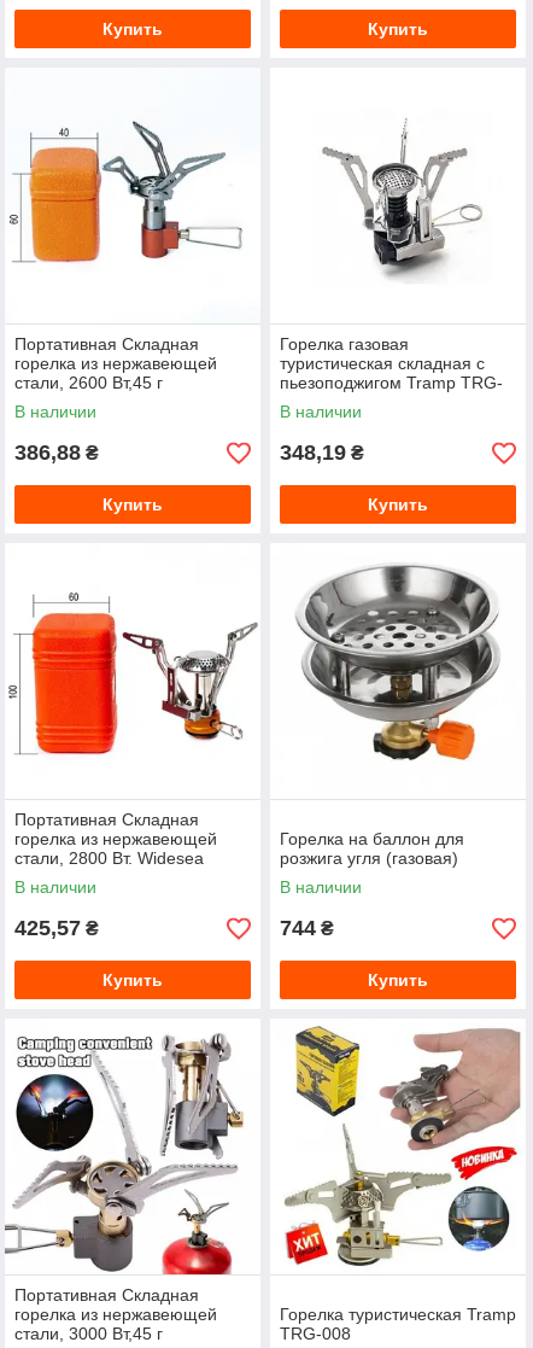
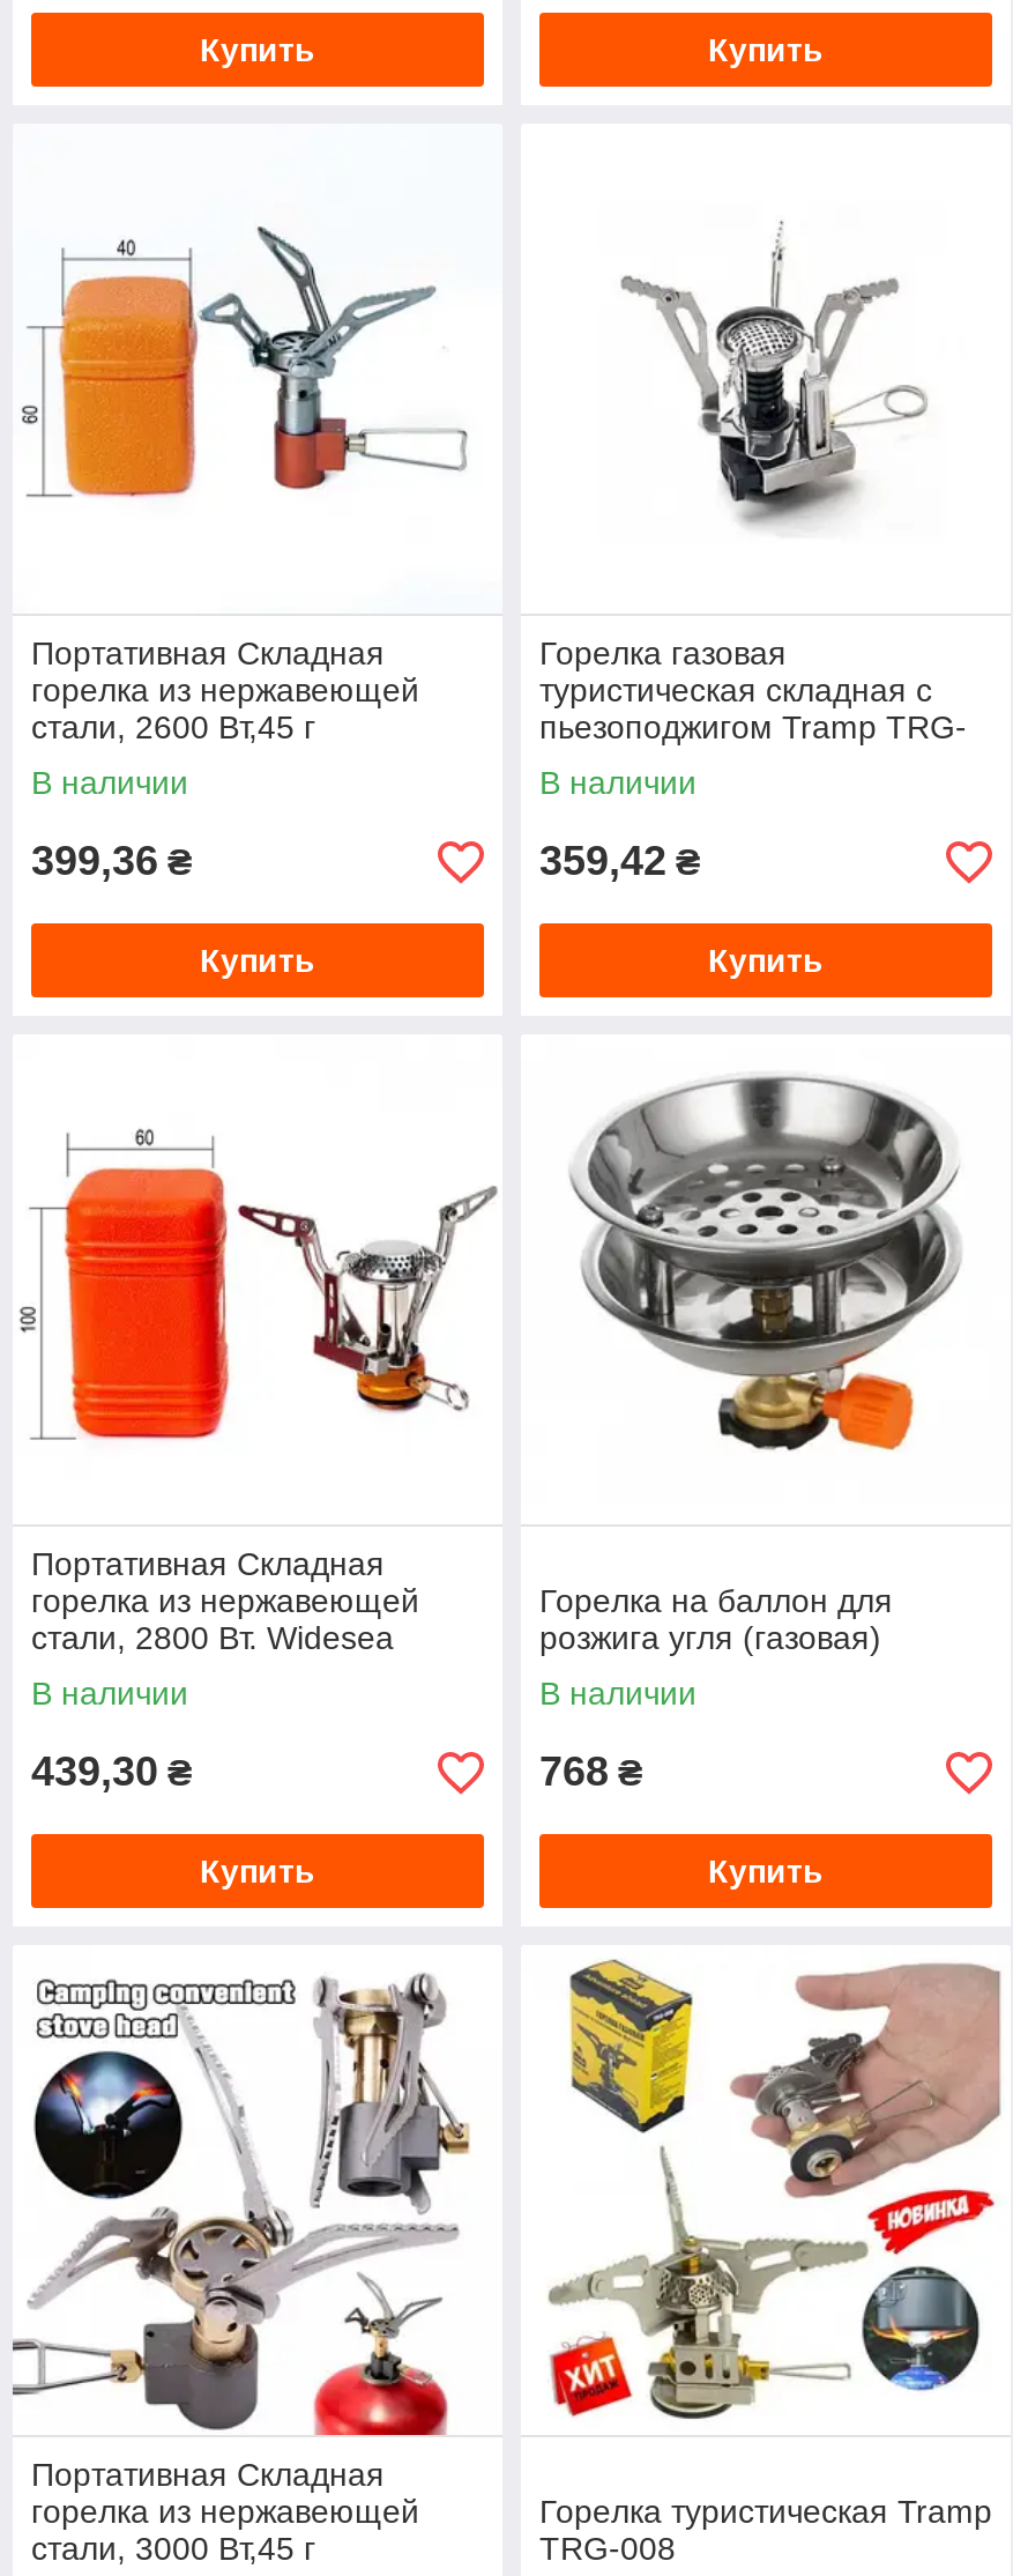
- 386,88 ₴
+ 399,36 ₴

- 348,19 ₴
+ 359,42 ₴

- 425,57 ₴
+ 439,30 ₴

- 744 ₴
+ 768 ₴
